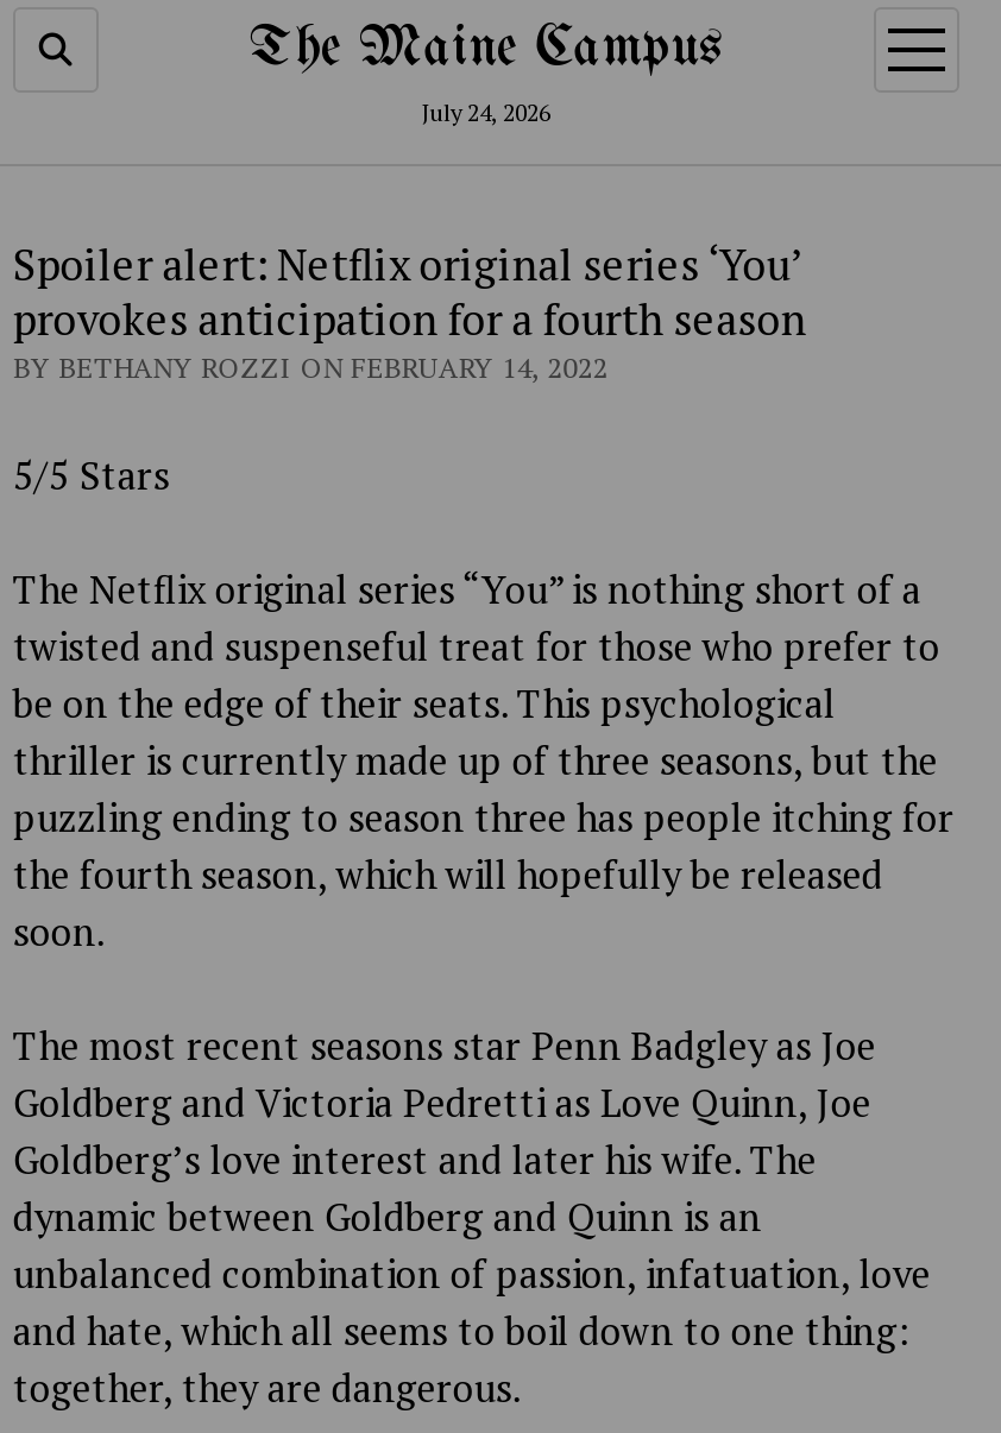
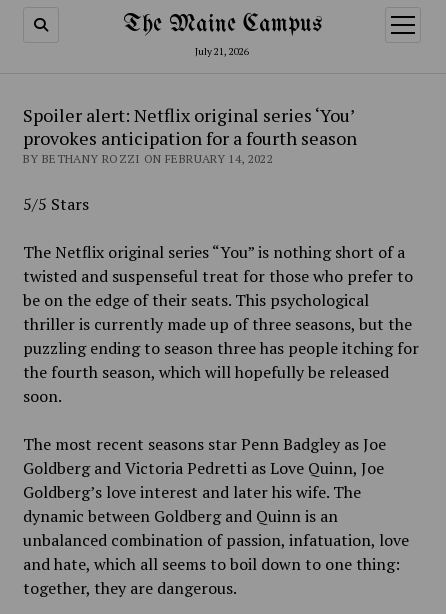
- July 24, 2026
+ July 21, 2026
